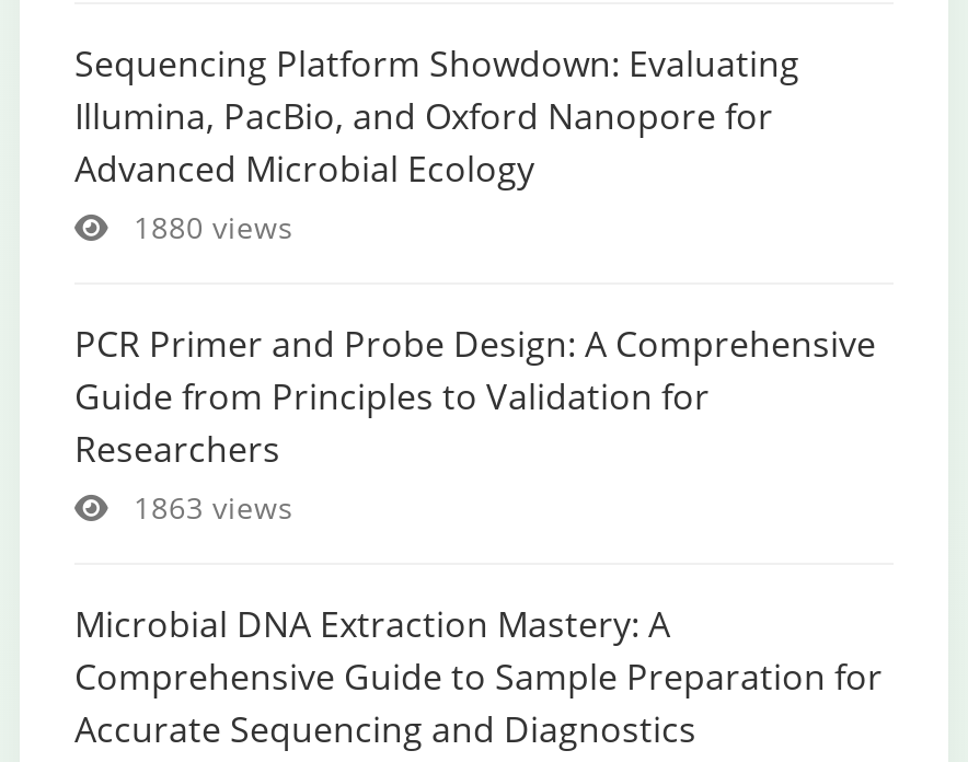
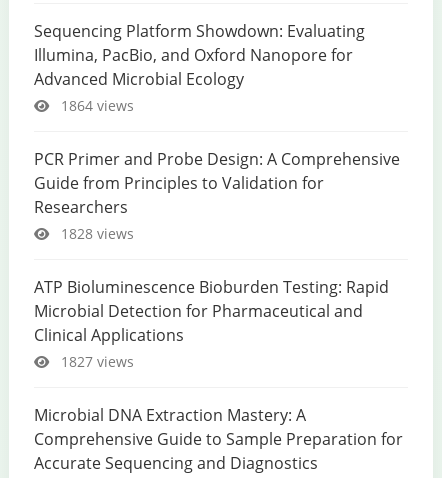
- 1880 views
+ 1864 views

- 1863 views
+ 1828 views
+ ATP Bioluminescence Bioburden Testing: Rapid
+ Microbial Detection for Pharmaceutical and
+ Clinical Applications
+ 1827 views
